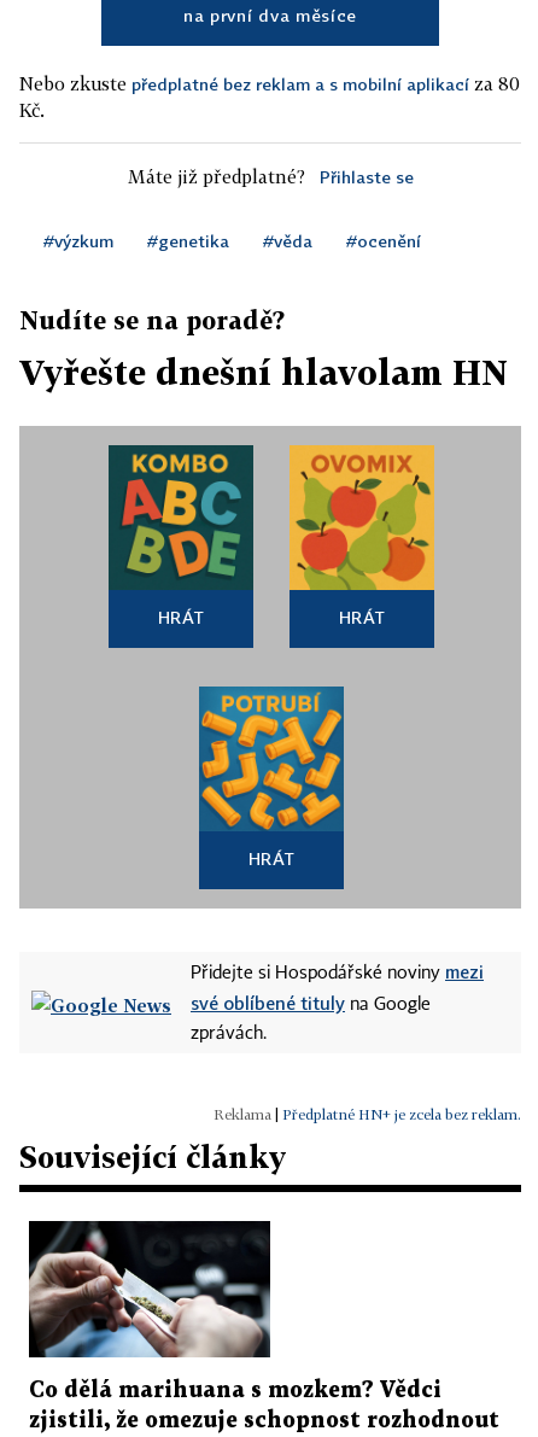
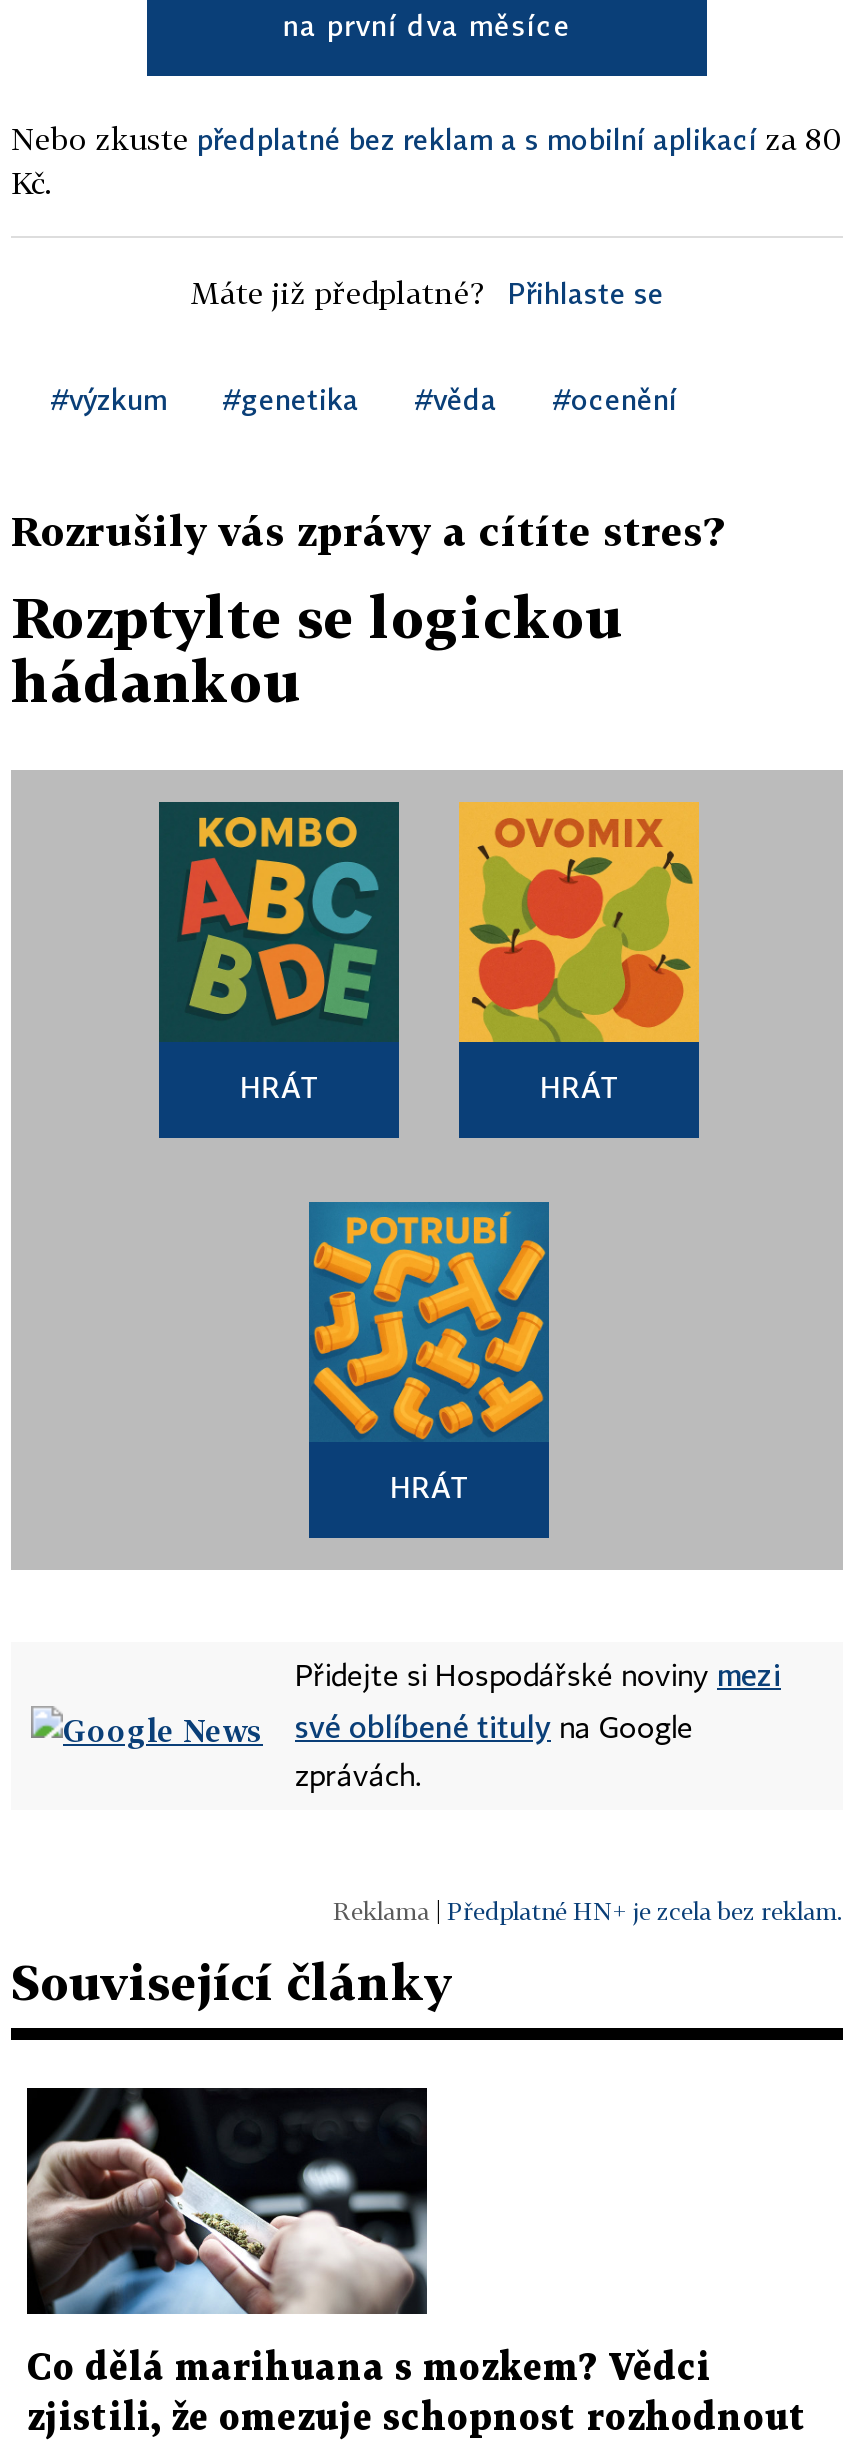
- Nudíte se na poradě?
+ Rozrušily vás zprávy a cítíte stres?

- Vyřešte dnešní hlavolam HN
+ Rozptylte se logickou
+ hádankou
